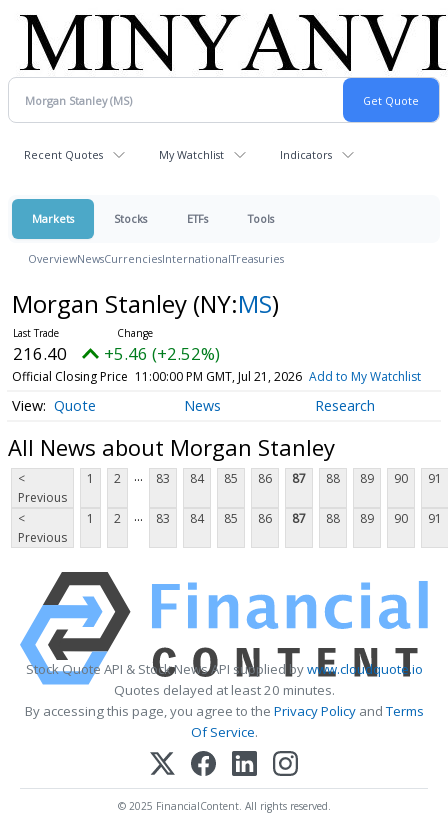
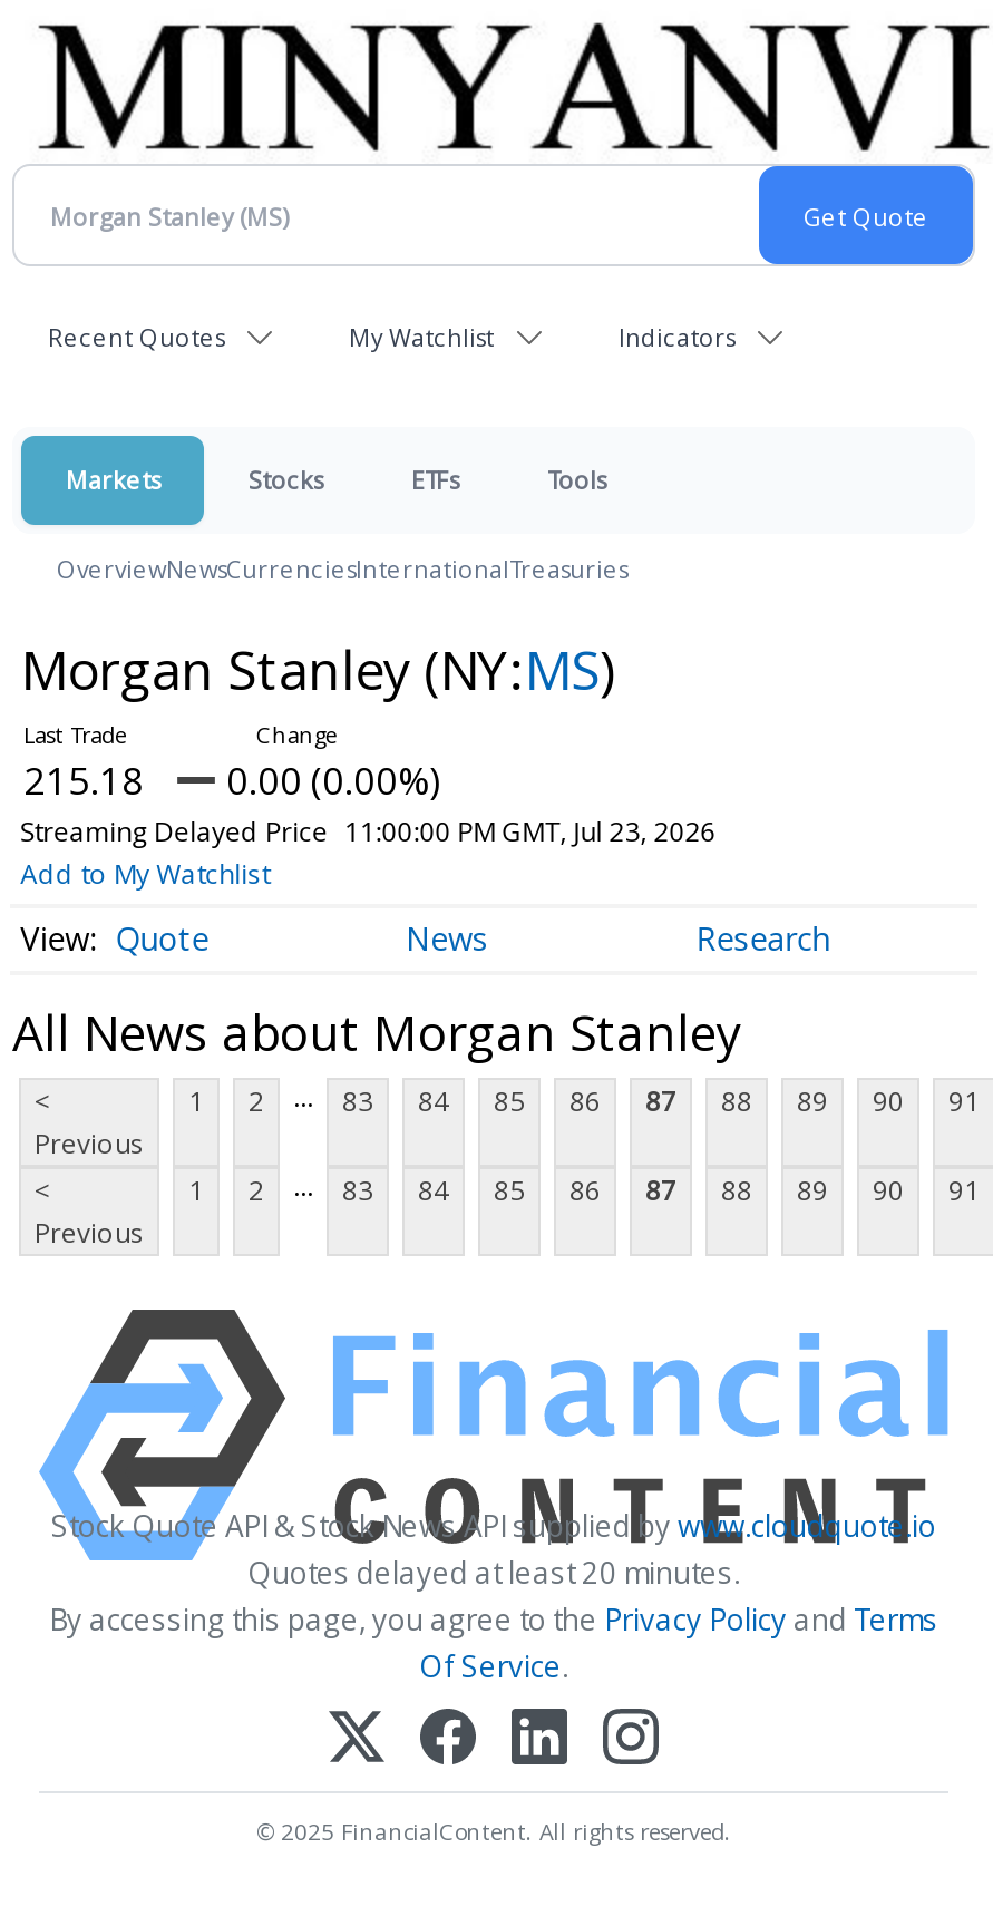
- 216.40
- +5.46 (+2.52%)
- Official Closing Price 11:00:00 PM GMT, Jul 21, 2026 Add to My Watchlist
+ 215.18
+ 0.00 (0.00%)
+ Streaming Delayed Price 11:00:00 PM GMT, Jul 23, 2026
+ Add to My Watchlist
